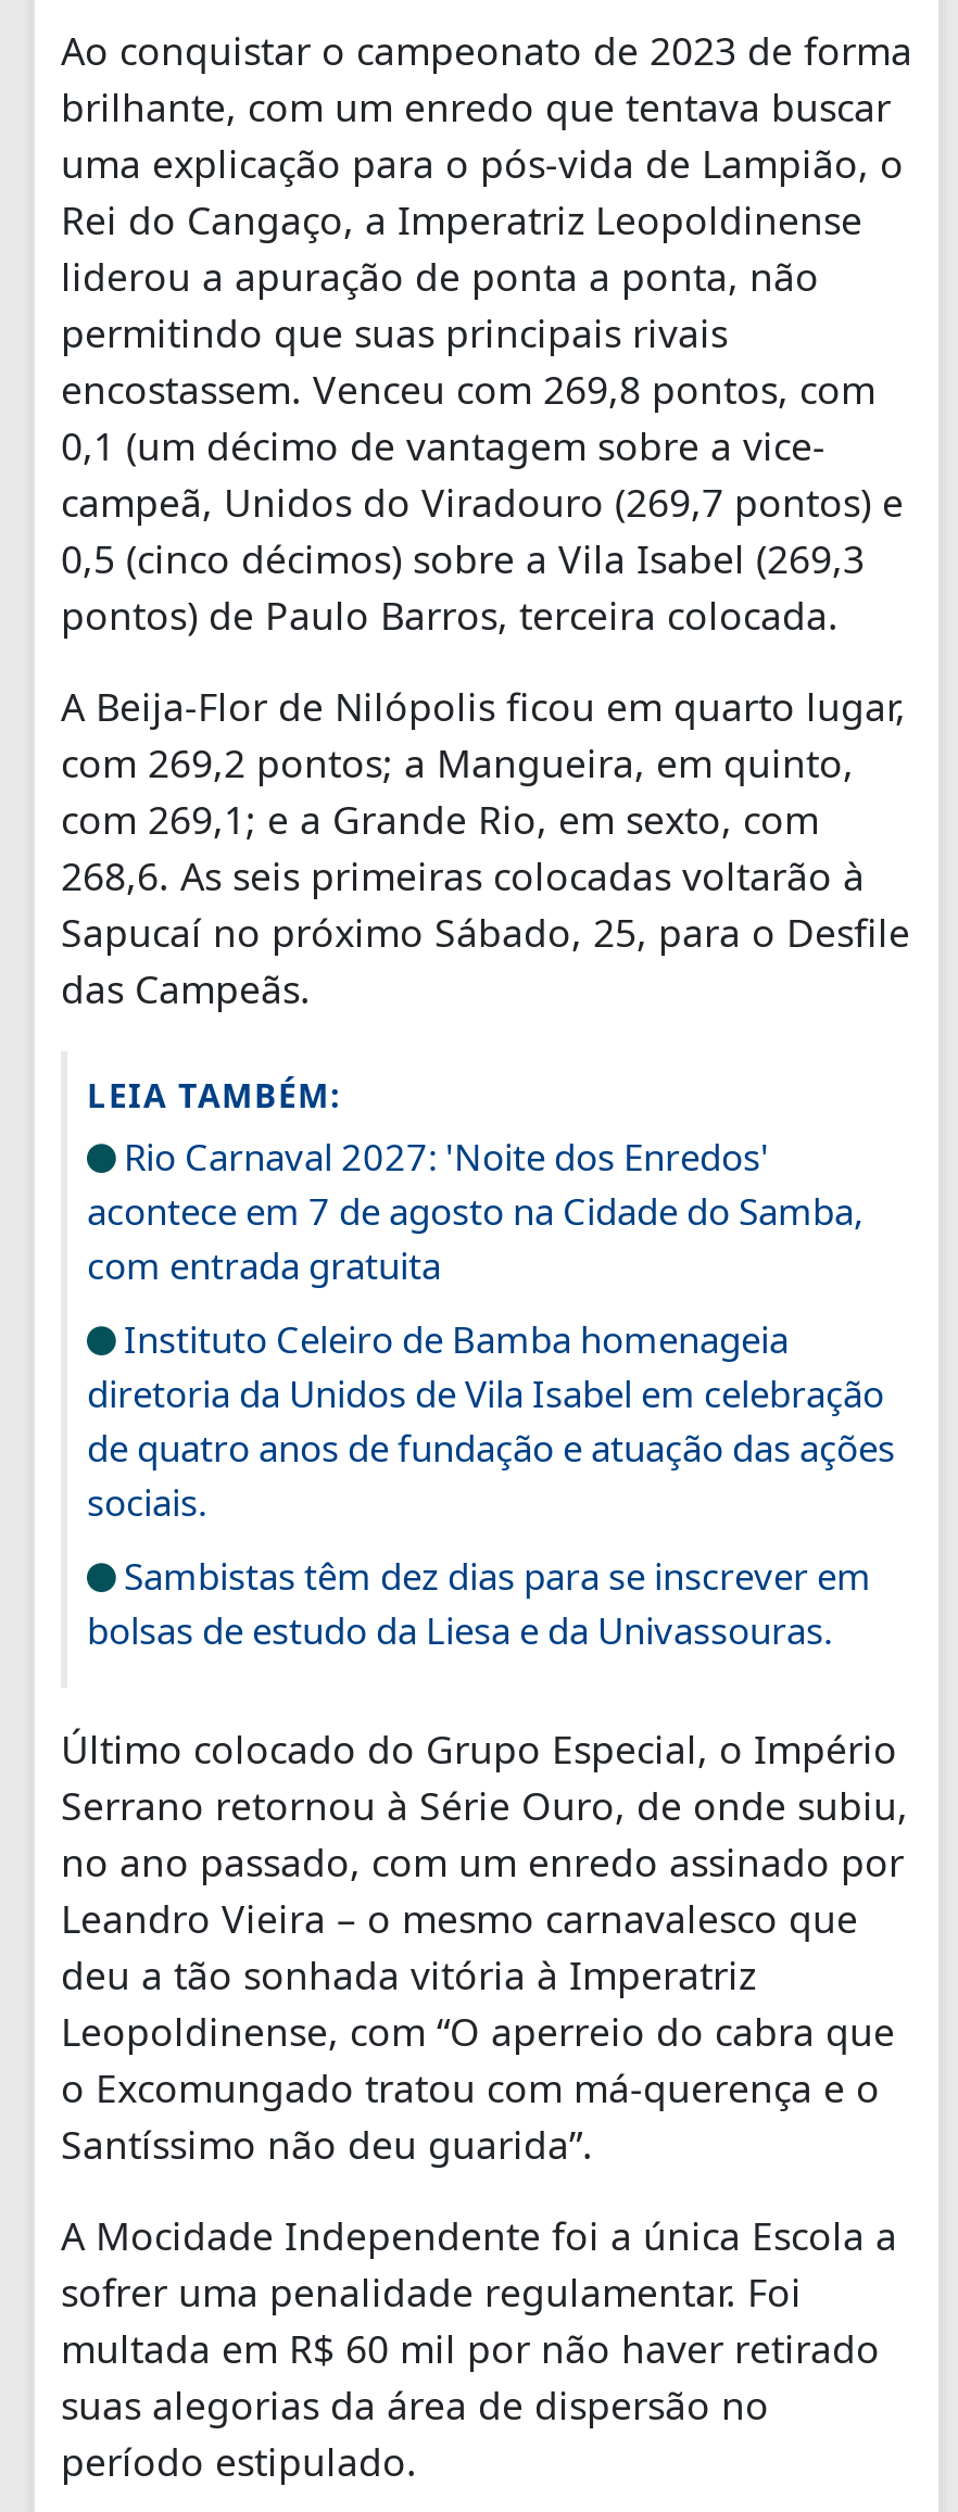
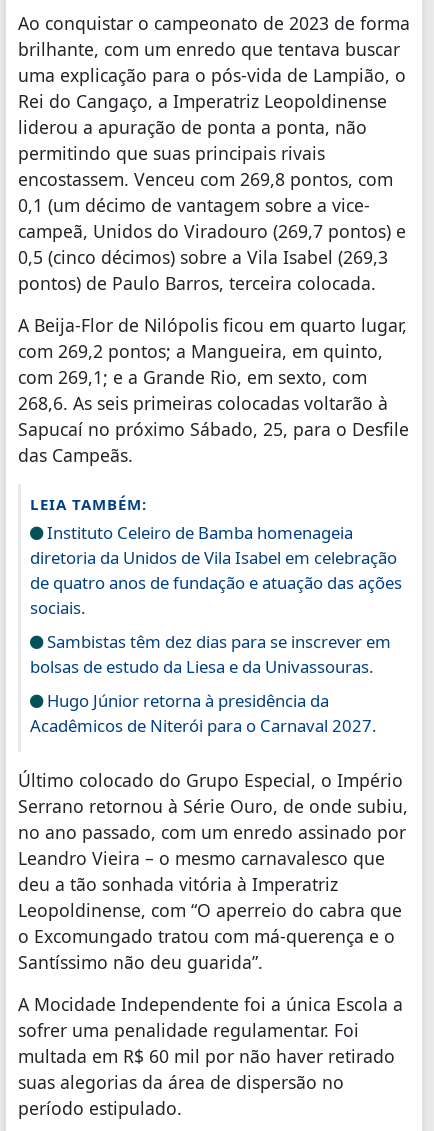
- Rio Carnaval 2027: 'Noite dos Enredos'
- acontece em 7 de agosto na Cidade do Samba,
- com entrada gratuita

moved up: Instituto Celeiro de Bamba homenageia | diretoria da Unidos de Vila Isabel em celebração | de quatro anos de fundação e atuação das ações | sociais. | Sambistas têm dez dias para se inscrever em | bolsas de estudo da Liesa e da Univassouras.

+ Hugo Júnior retorna à presidência da
+ Acadêmicos de Niterói para o Carnaval 2027.
